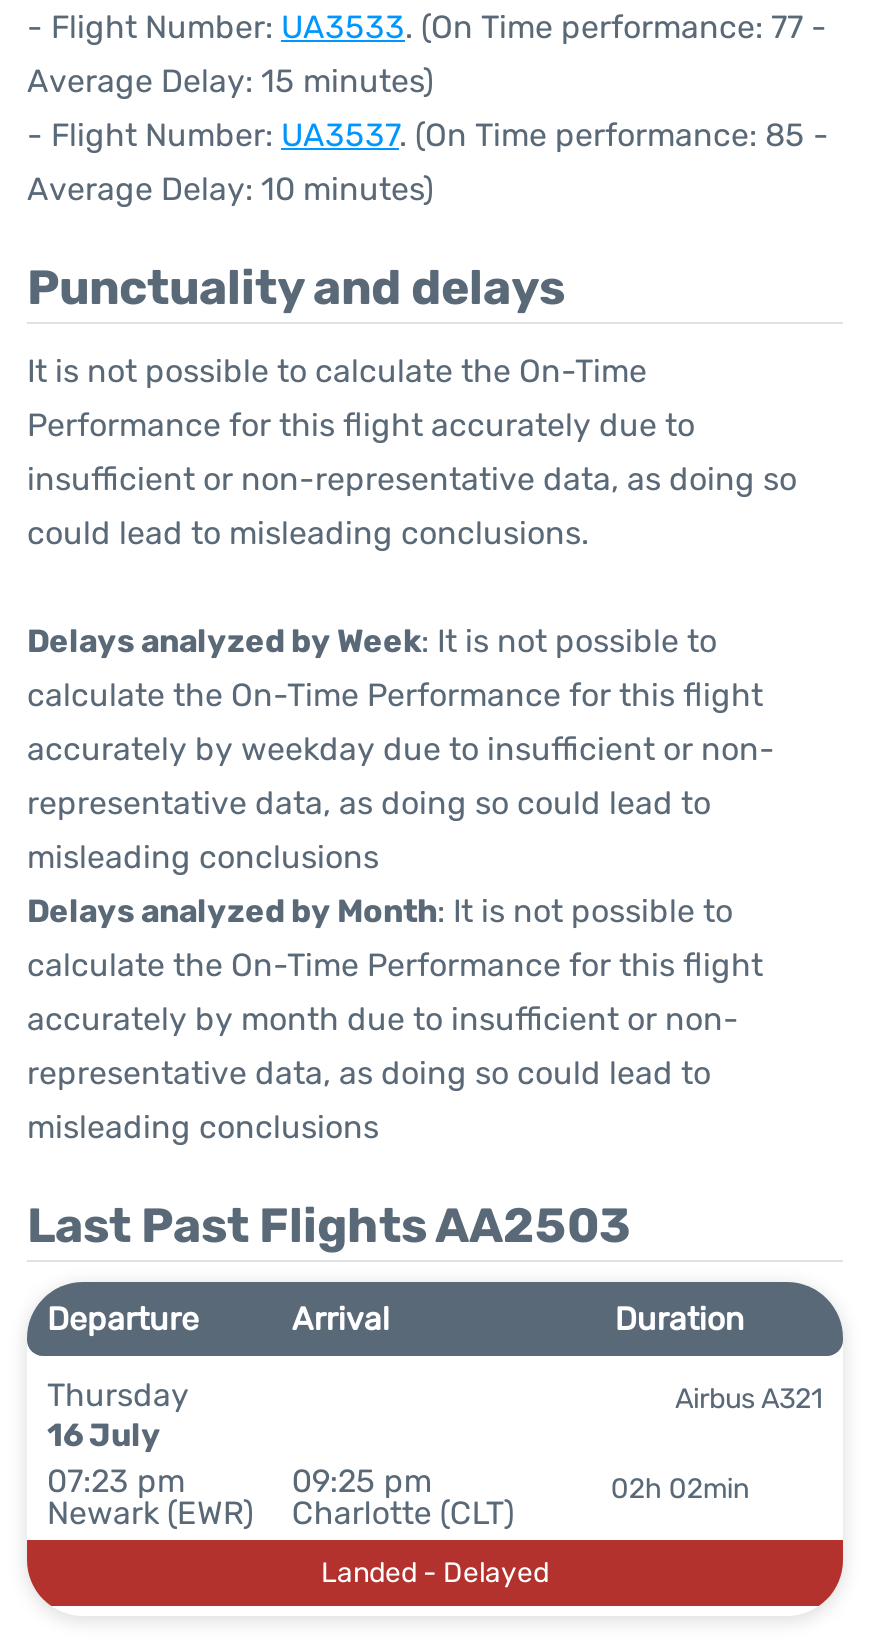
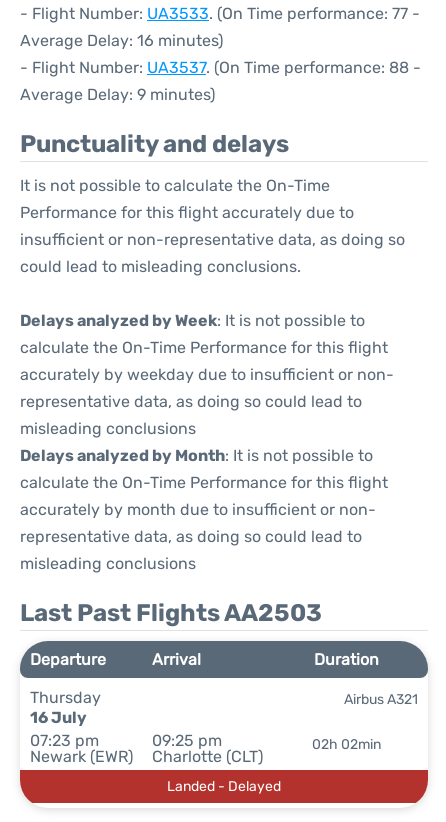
- Average Delay: 15 minutes)
+ Average Delay: 16 minutes)

- - Flight Number: UA3537. (On Time performance: 85 -
+ - Flight Number: UA3537. (On Time performance: 88 -

- Average Delay: 10 minutes)
+ Average Delay: 9 minutes)
